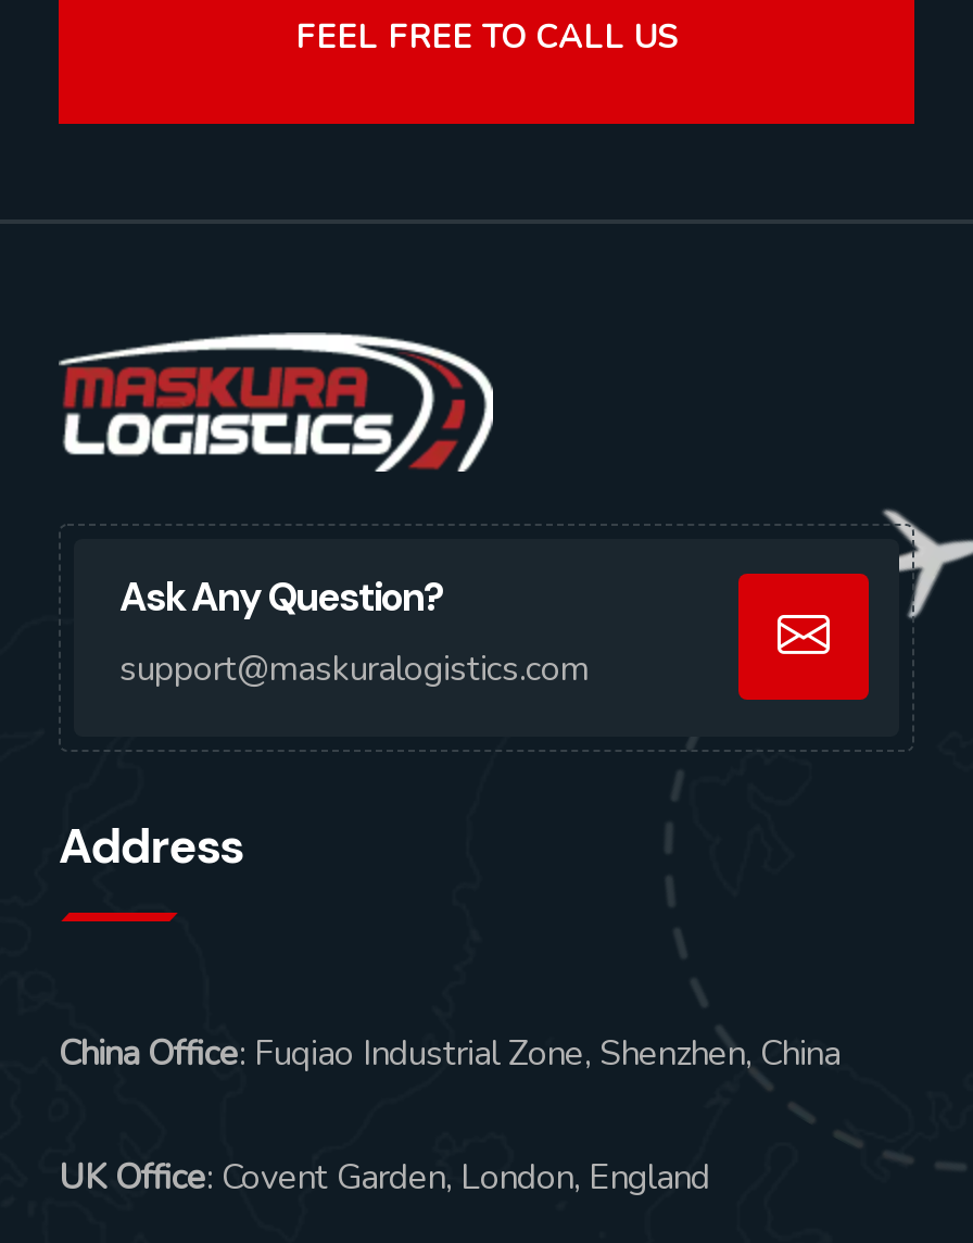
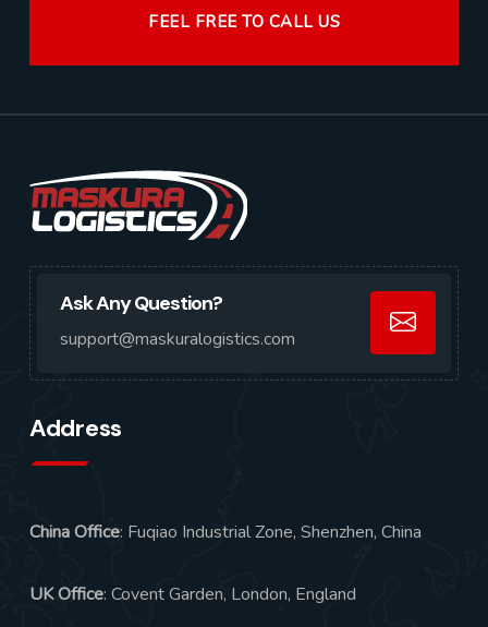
- [image]
